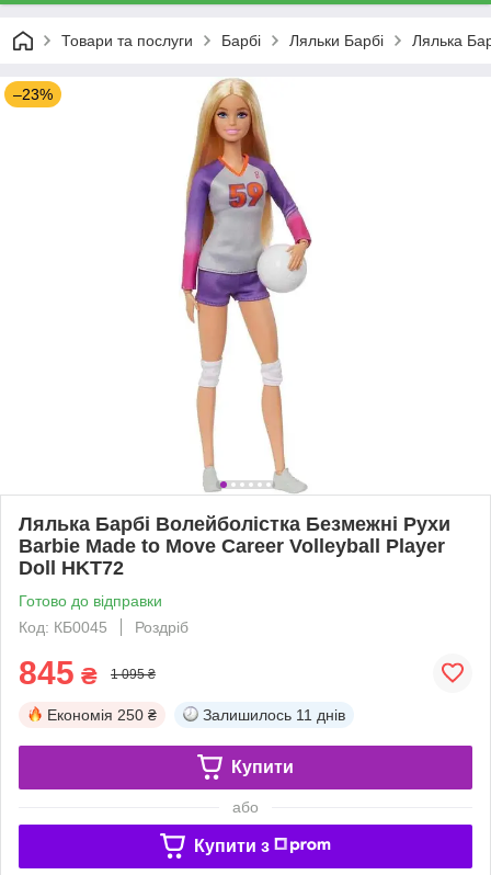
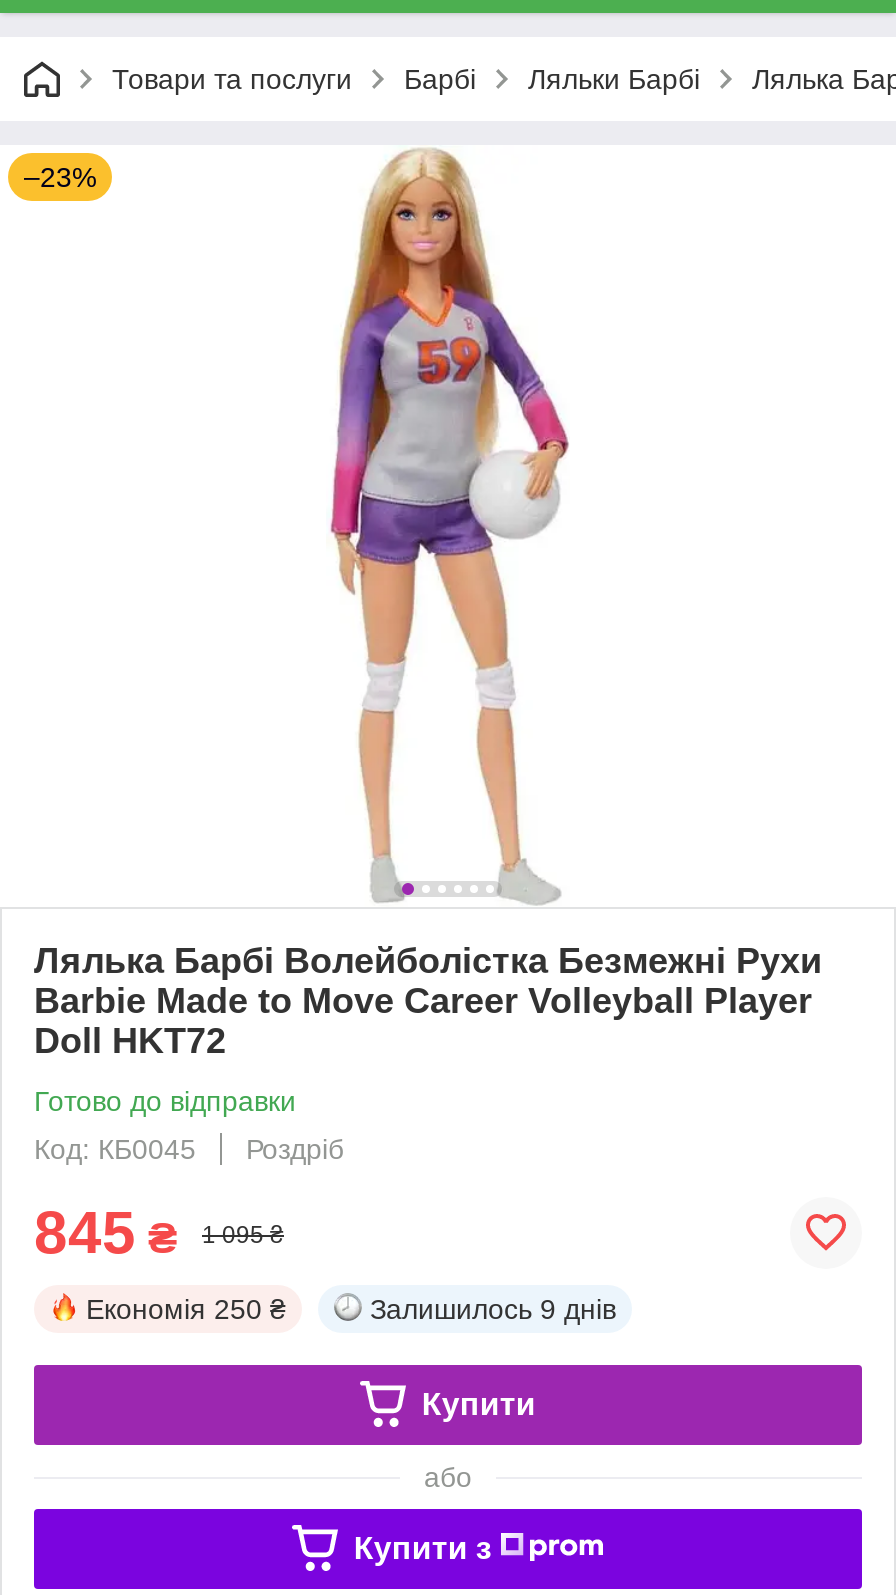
- Залишилось 11 днів
+ Залишилось 9 днів
